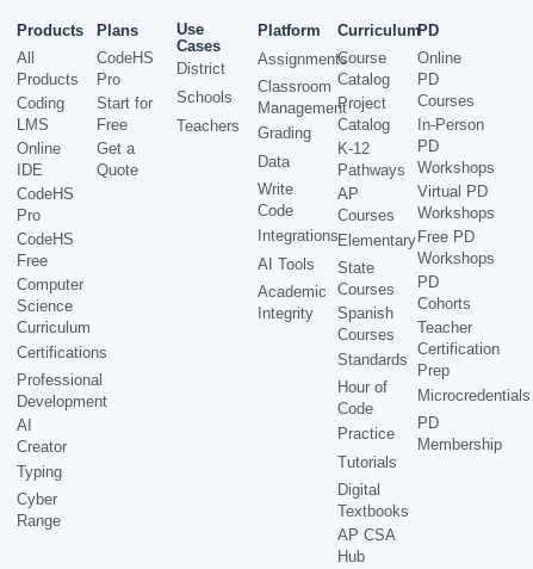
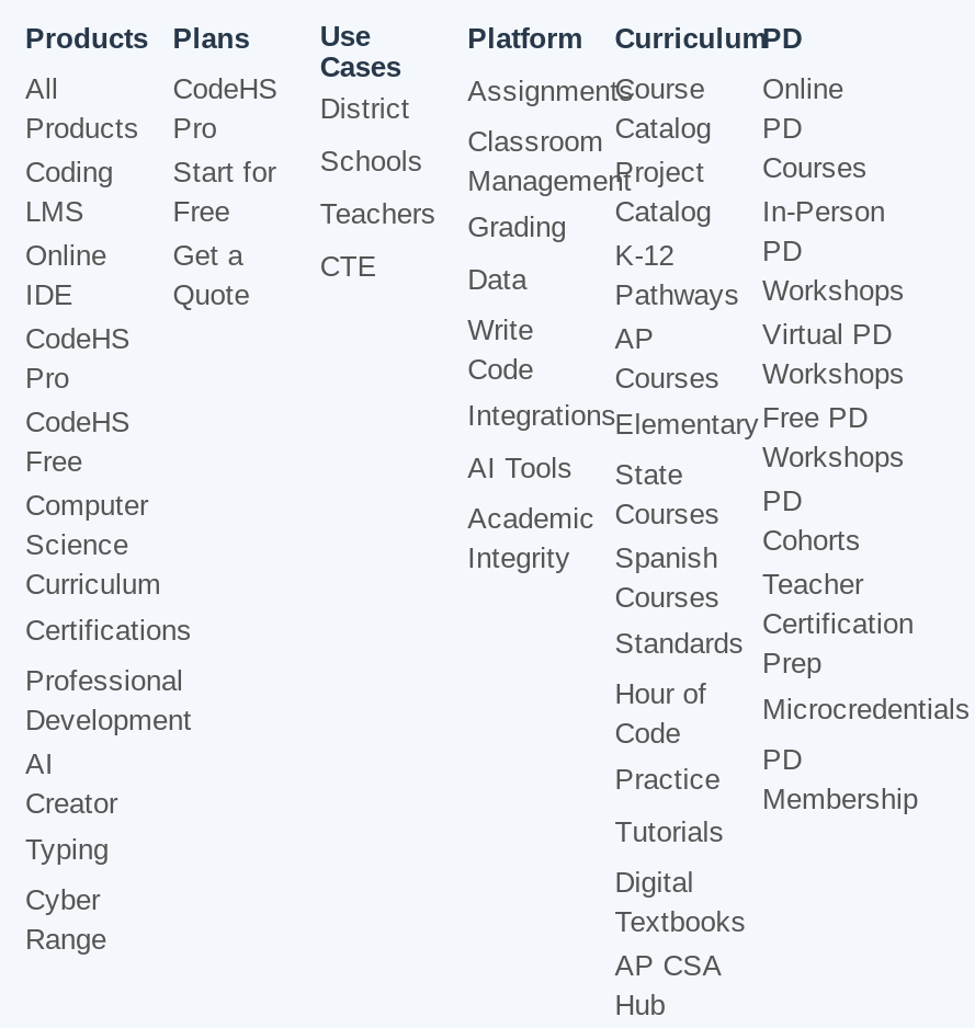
+ CTE
